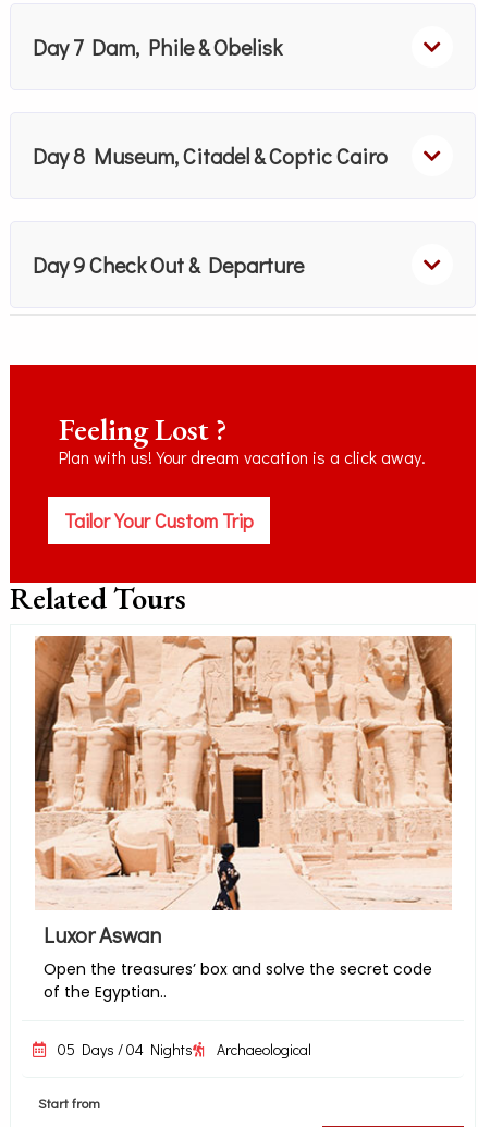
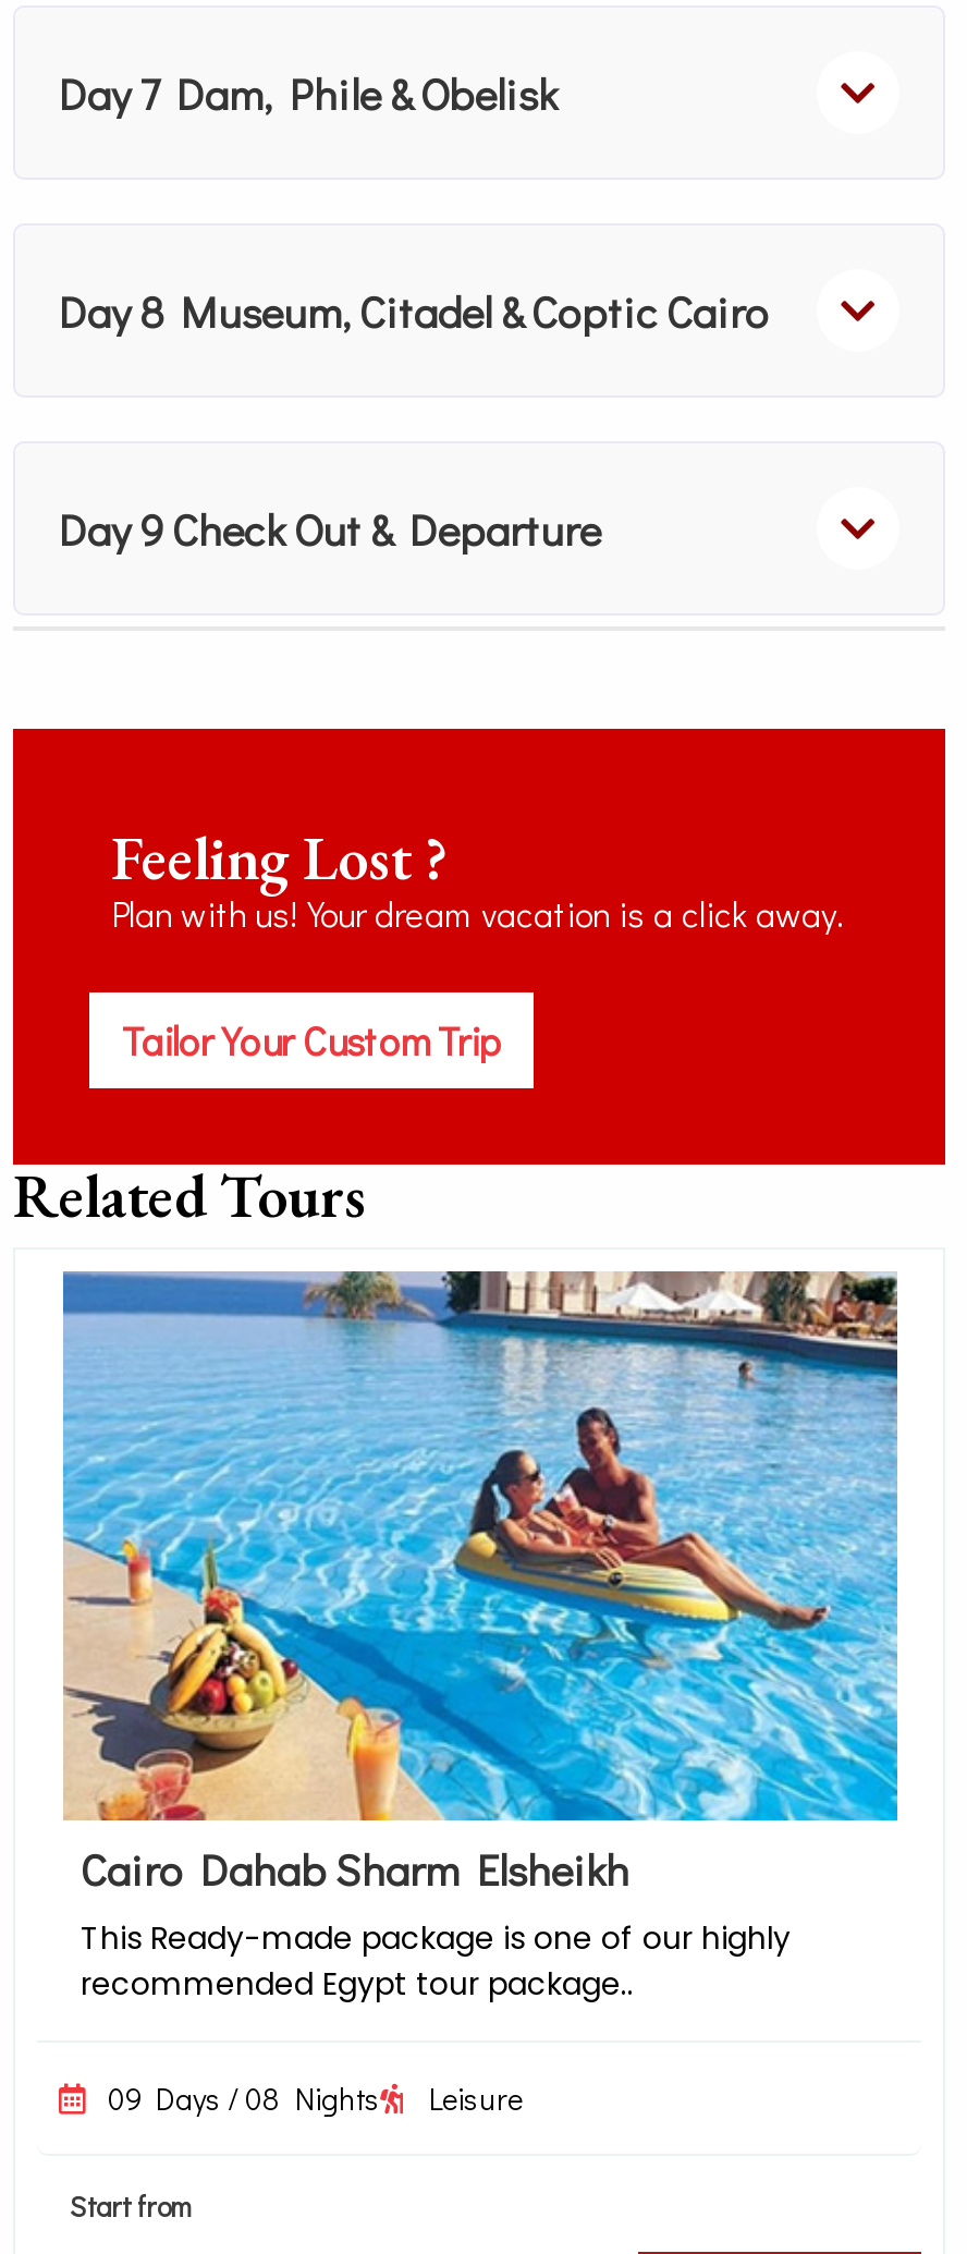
- [image]
- Luxor Aswan
- Open the treasures’ box and solve the secret code
- of the Egyptian..
+ [image]
+ Cairo Dahab Sharm Elsheikh
+ This Ready-made package is one of our highly
+ recommended Egypt tour package..

- 05 Days / 04 Nights
- Archaeological
+ 09 Days / 08 Nights
+ Leisure
